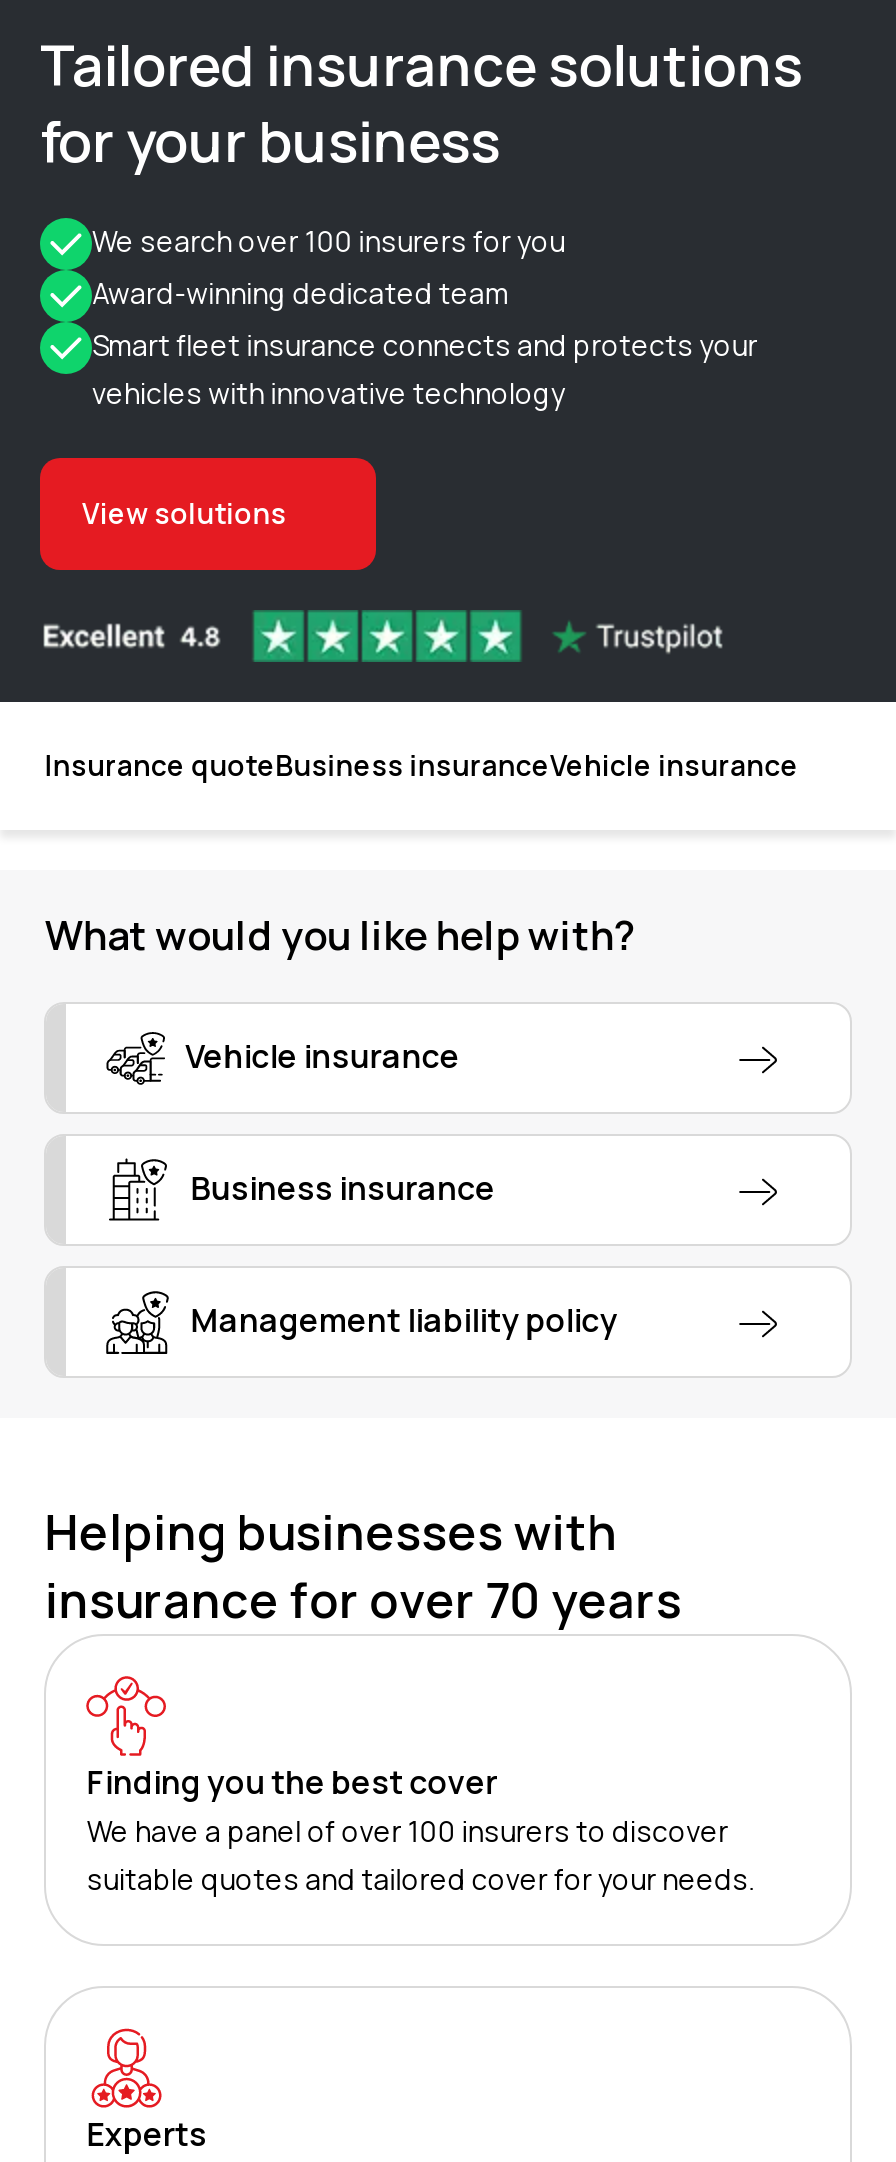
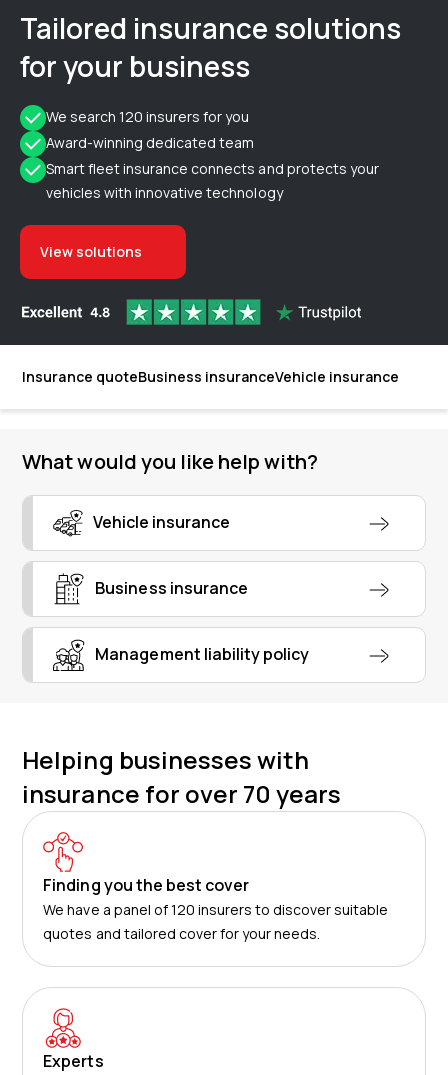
- We search over 100 insurers for you
+ We search 120 insurers for you

- We have a panel of over 100 insurers to discover
- suitable quotes and tailored cover for your needs.
+ We have a panel of 120 insurers to discover suitable
+ quotes and tailored cover for your needs.
